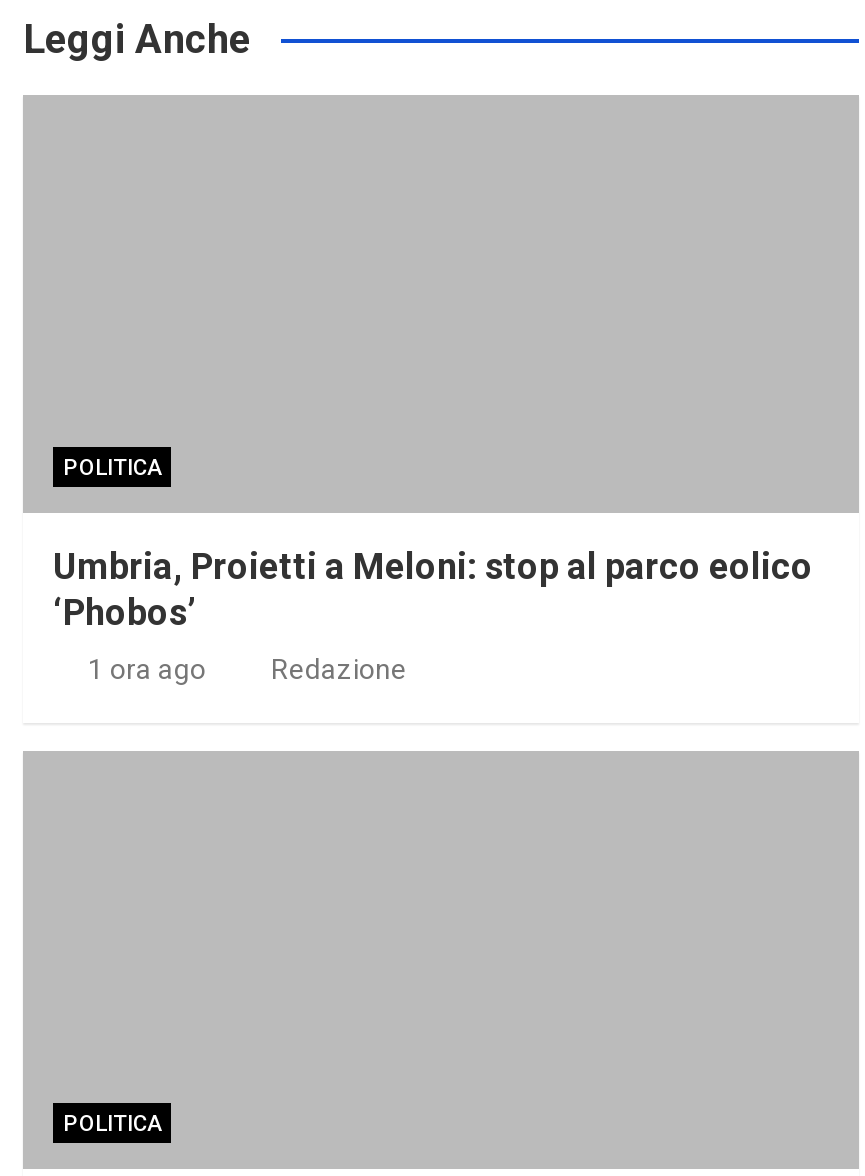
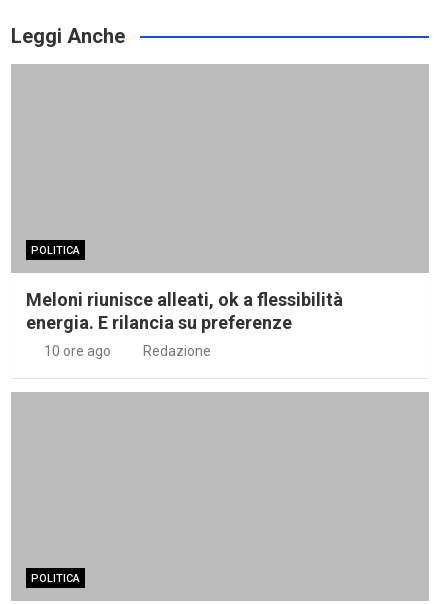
- Umbria, Proietti a Meloni: stop al parco eolico
- ‘Phobos’
+ Meloni riunisce alleati, ok a flessibilità
+ energia. E rilancia su preferenze

- 1 ora ago
+ 10 ore ago
